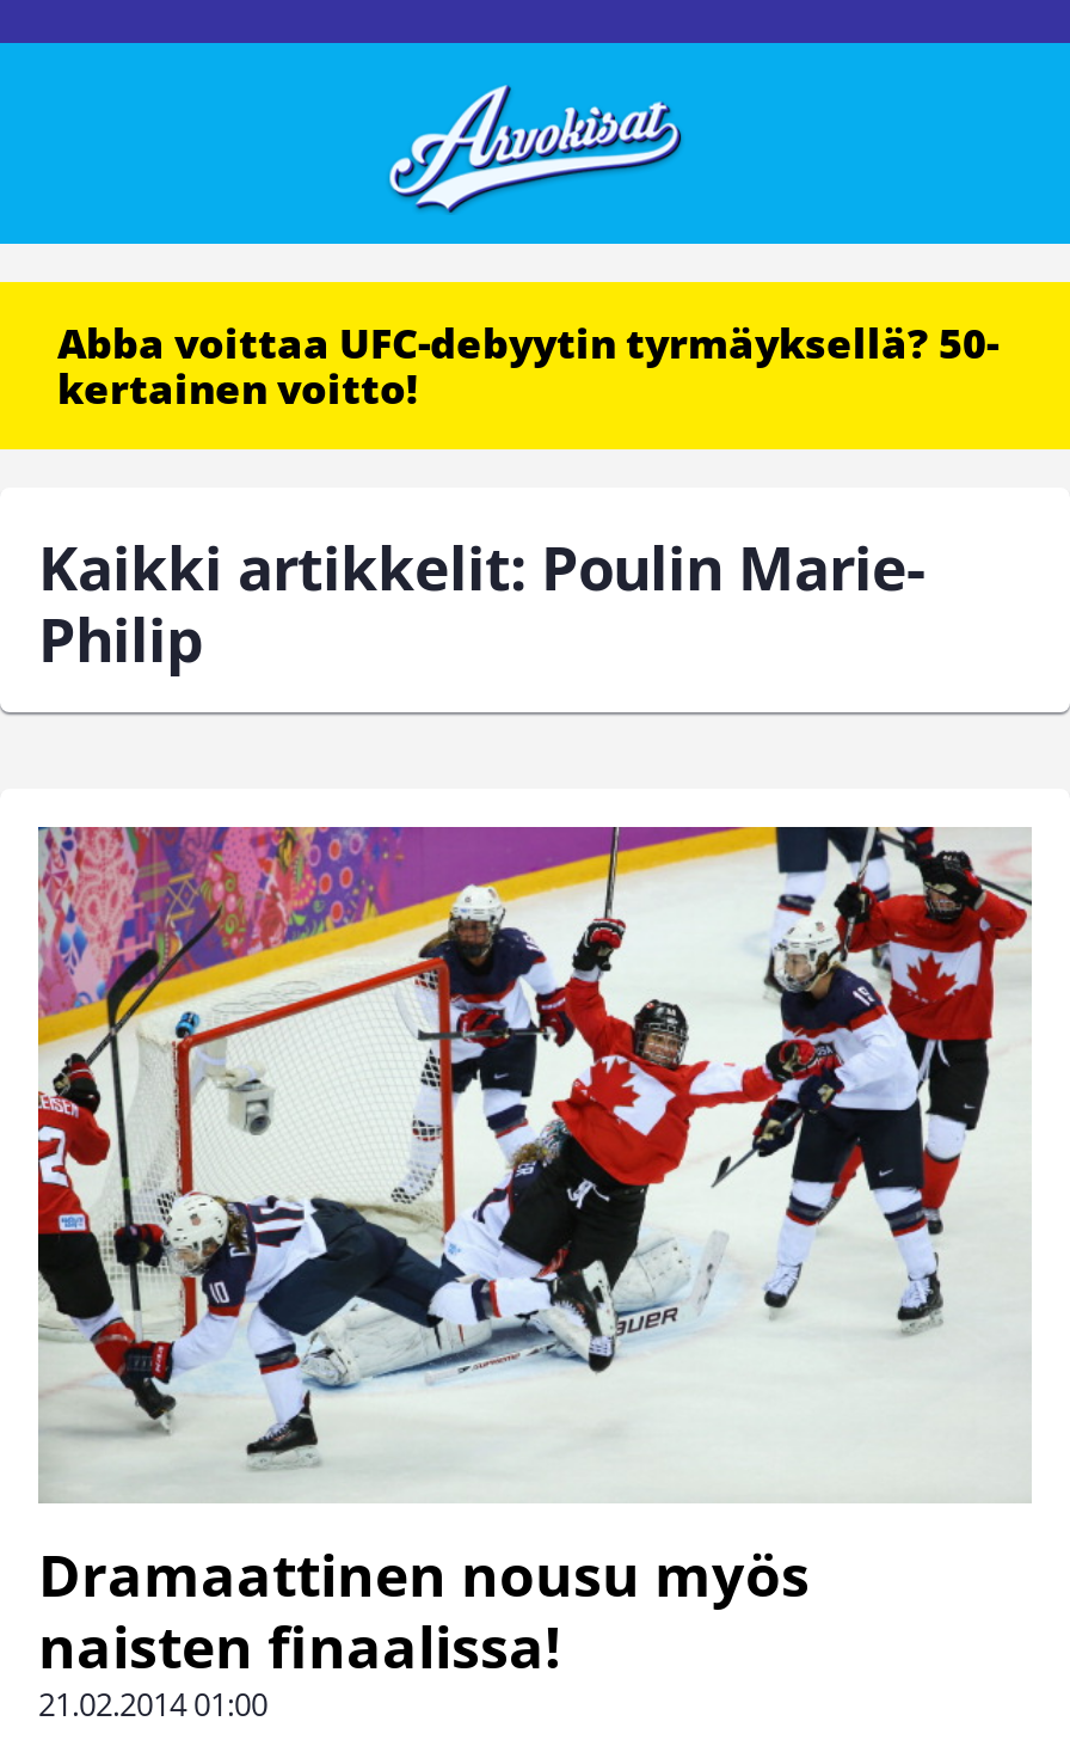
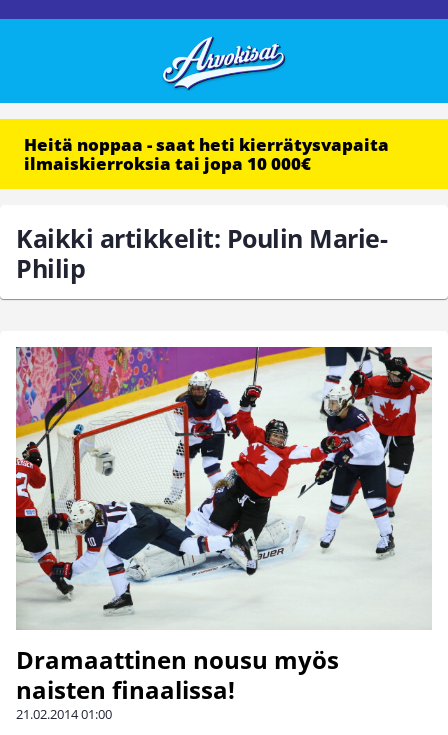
- Abba voittaa UFC-debyytin tyrmäyksellä? 50-
- kertainen voitto!
+ Heitä noppaa - saat heti kierrätysvapaita
+ ilmaiskierroksia tai jopa 10 000€
